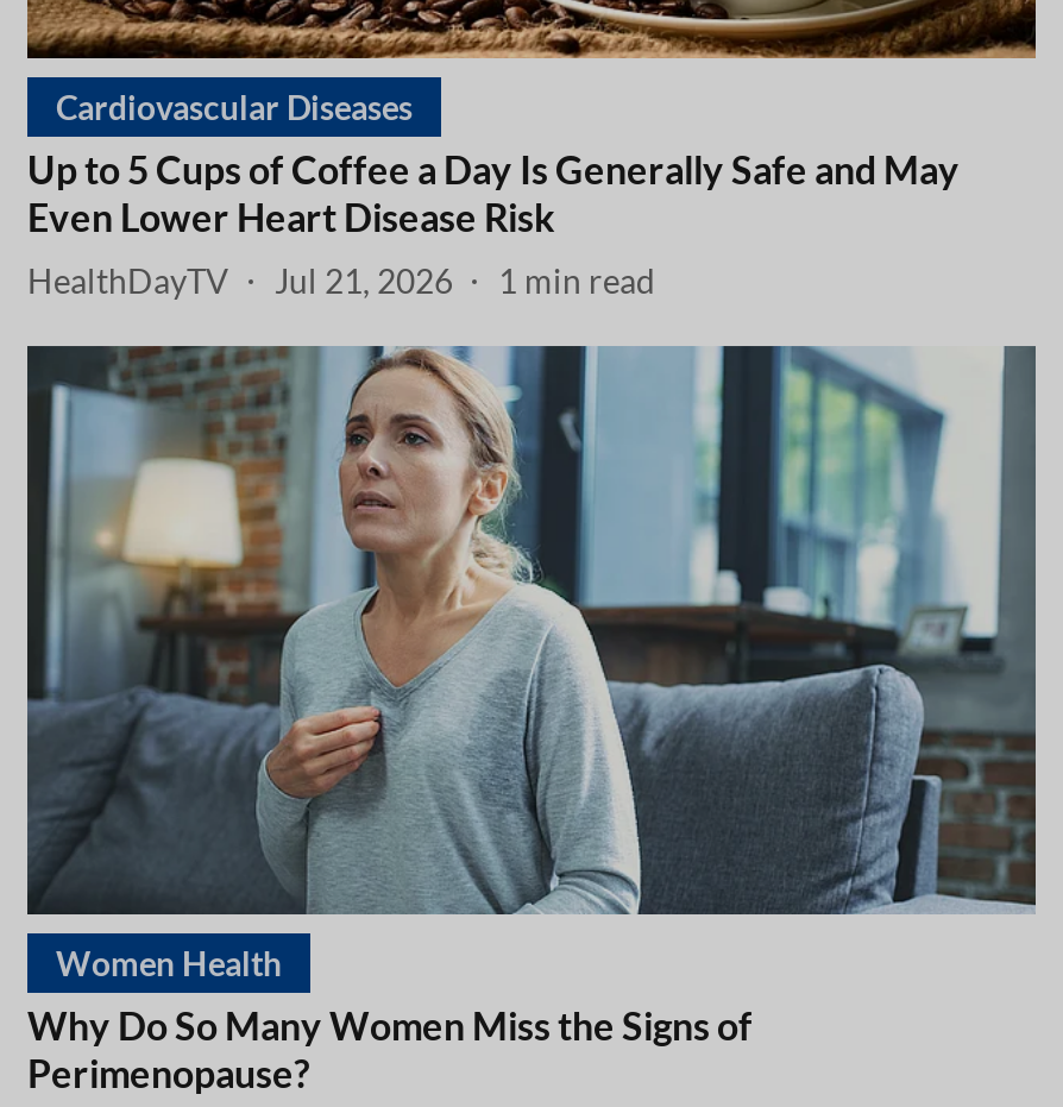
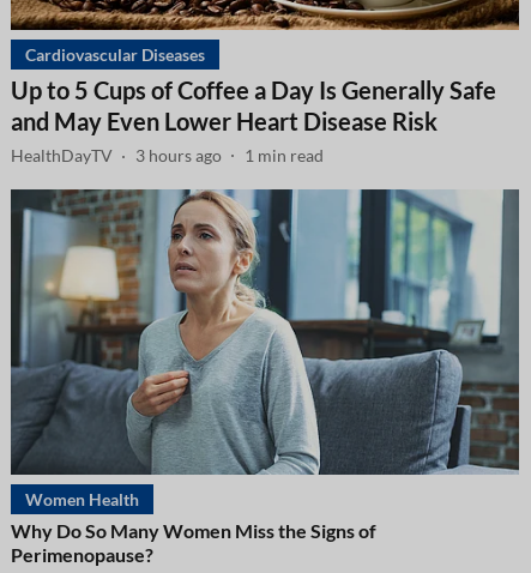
- HealthDayTV Jul 21, 2026 1 min read
+ HealthDayTV 3 hours ago 1 min read
